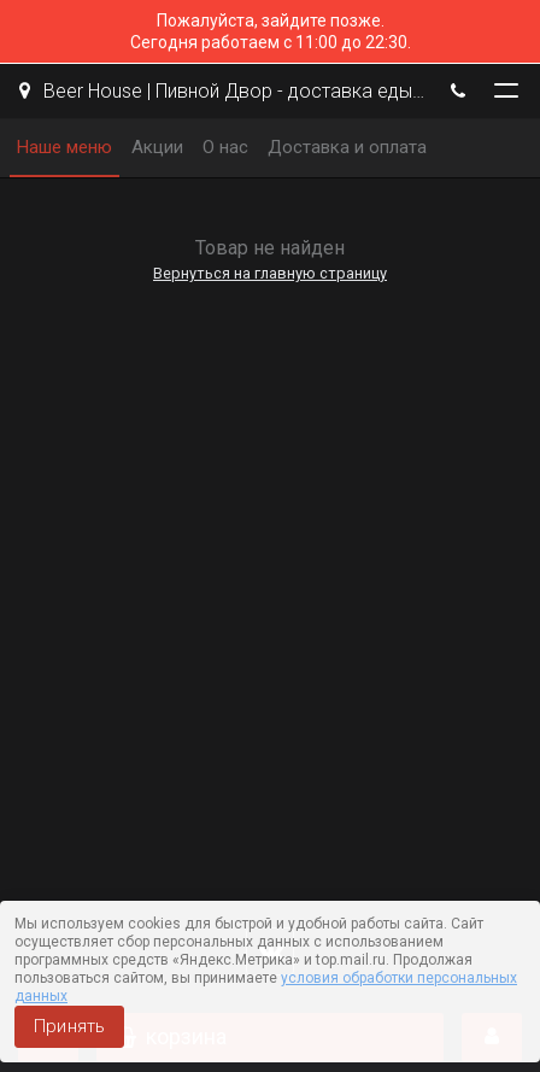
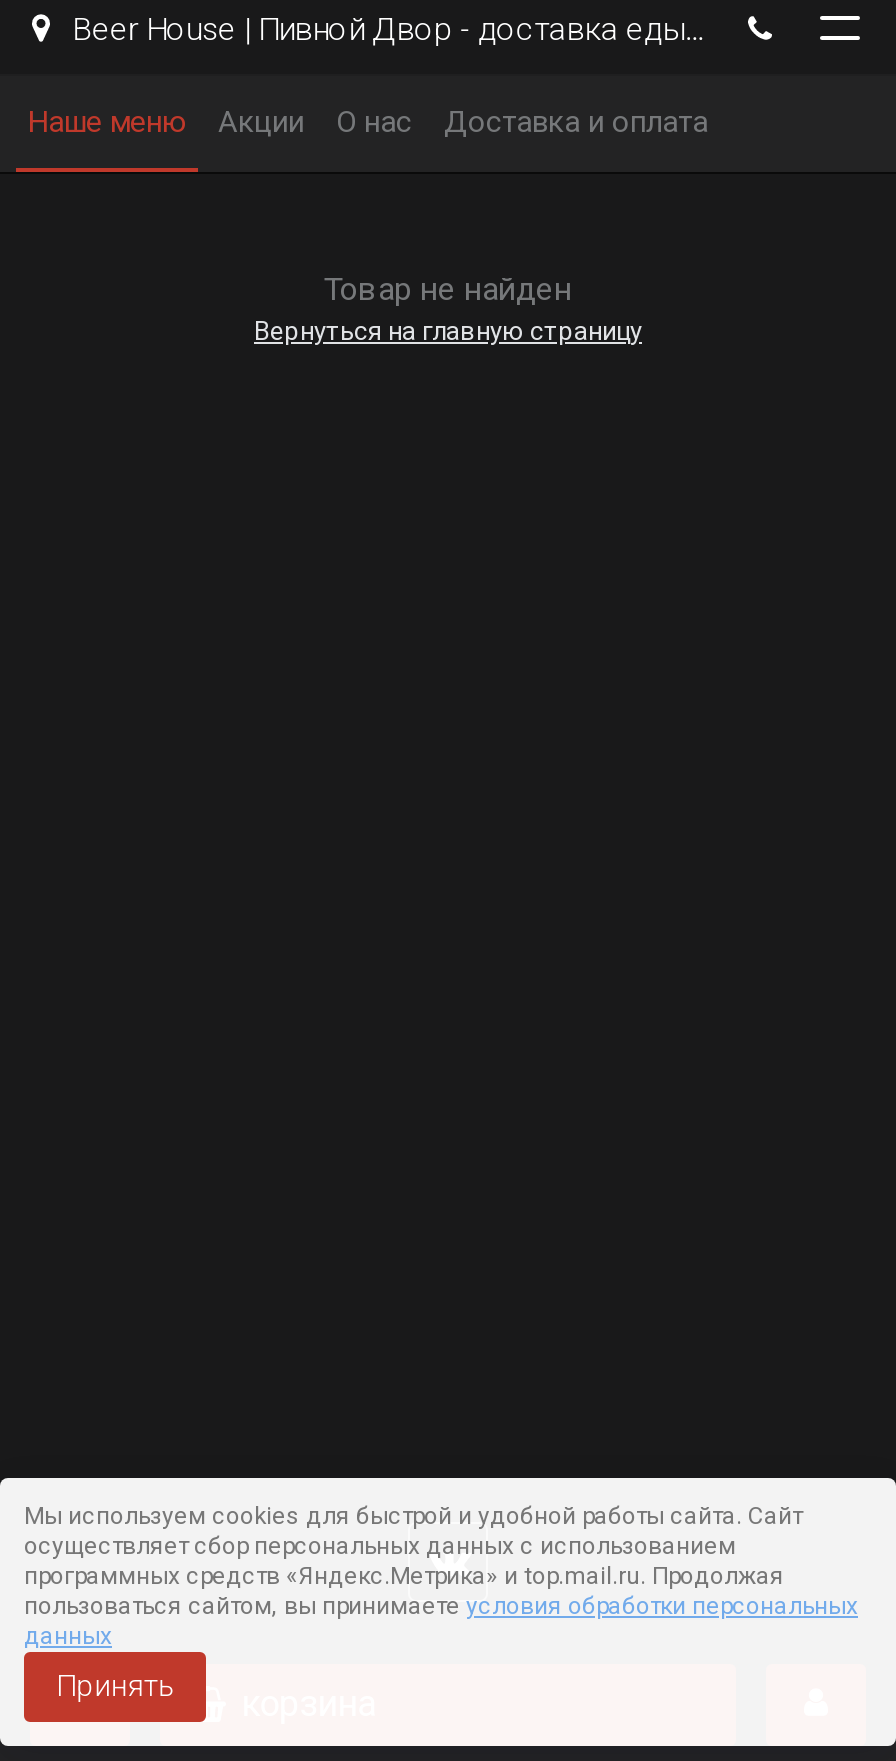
- Пожалуйста, зайдите позже.
- Сегодня работаем с 11:00 до 22:30.

moved up: Наше меню | Акции | О нас | Доставка и оплата | Товар не найден | Вернуться на главную страницу
